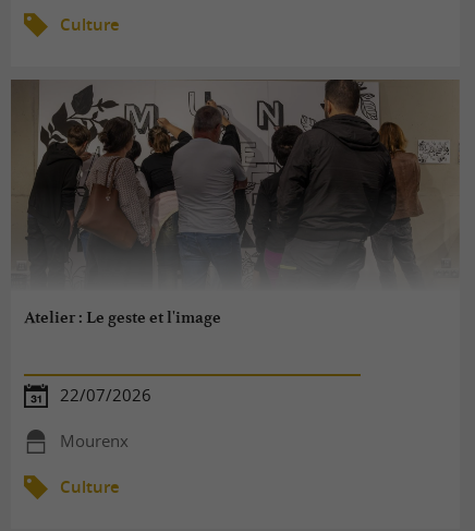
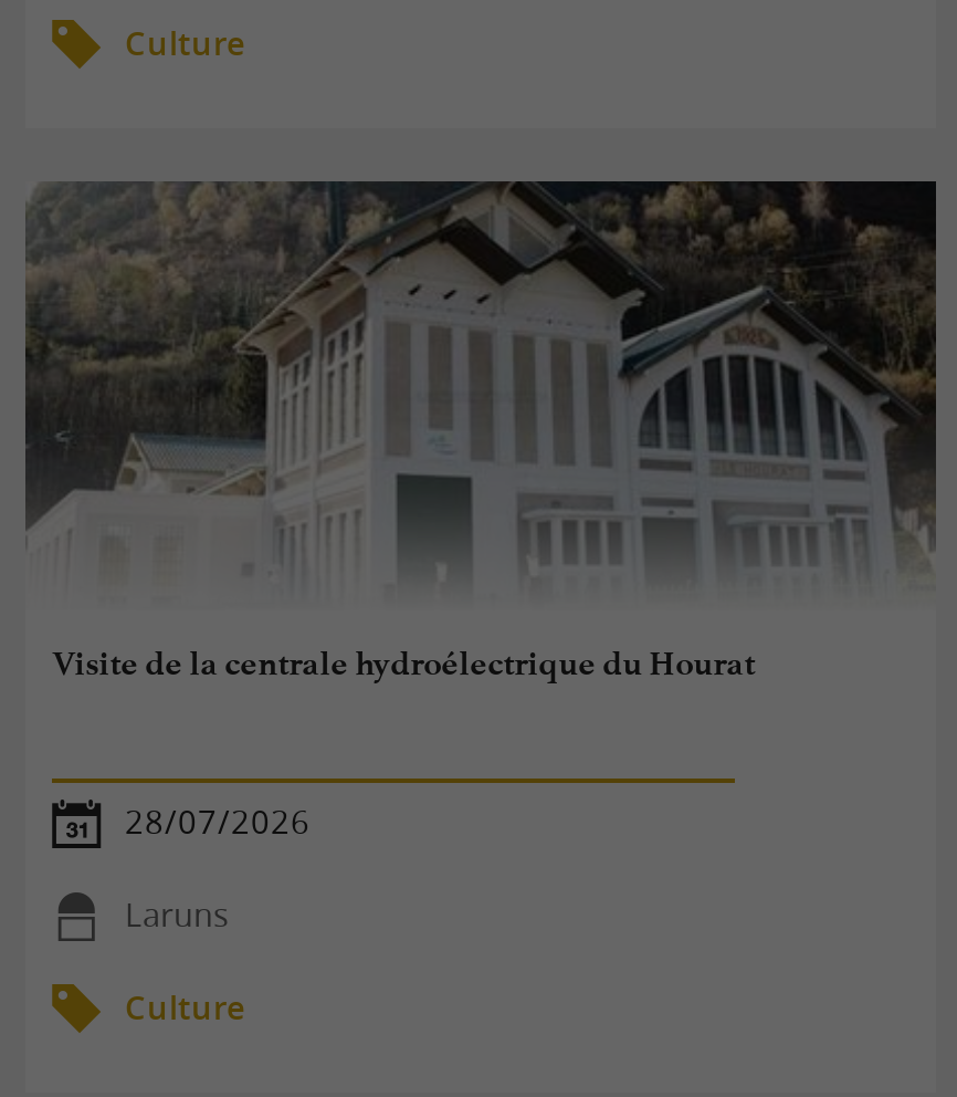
- [image]
- Atelier : Le geste et l'image
+ [image]
+ Visite de la centrale hydroélectrique du Hourat

- 22/07/2026
+ 28/07/2026

- Mourenx
+ Laruns
